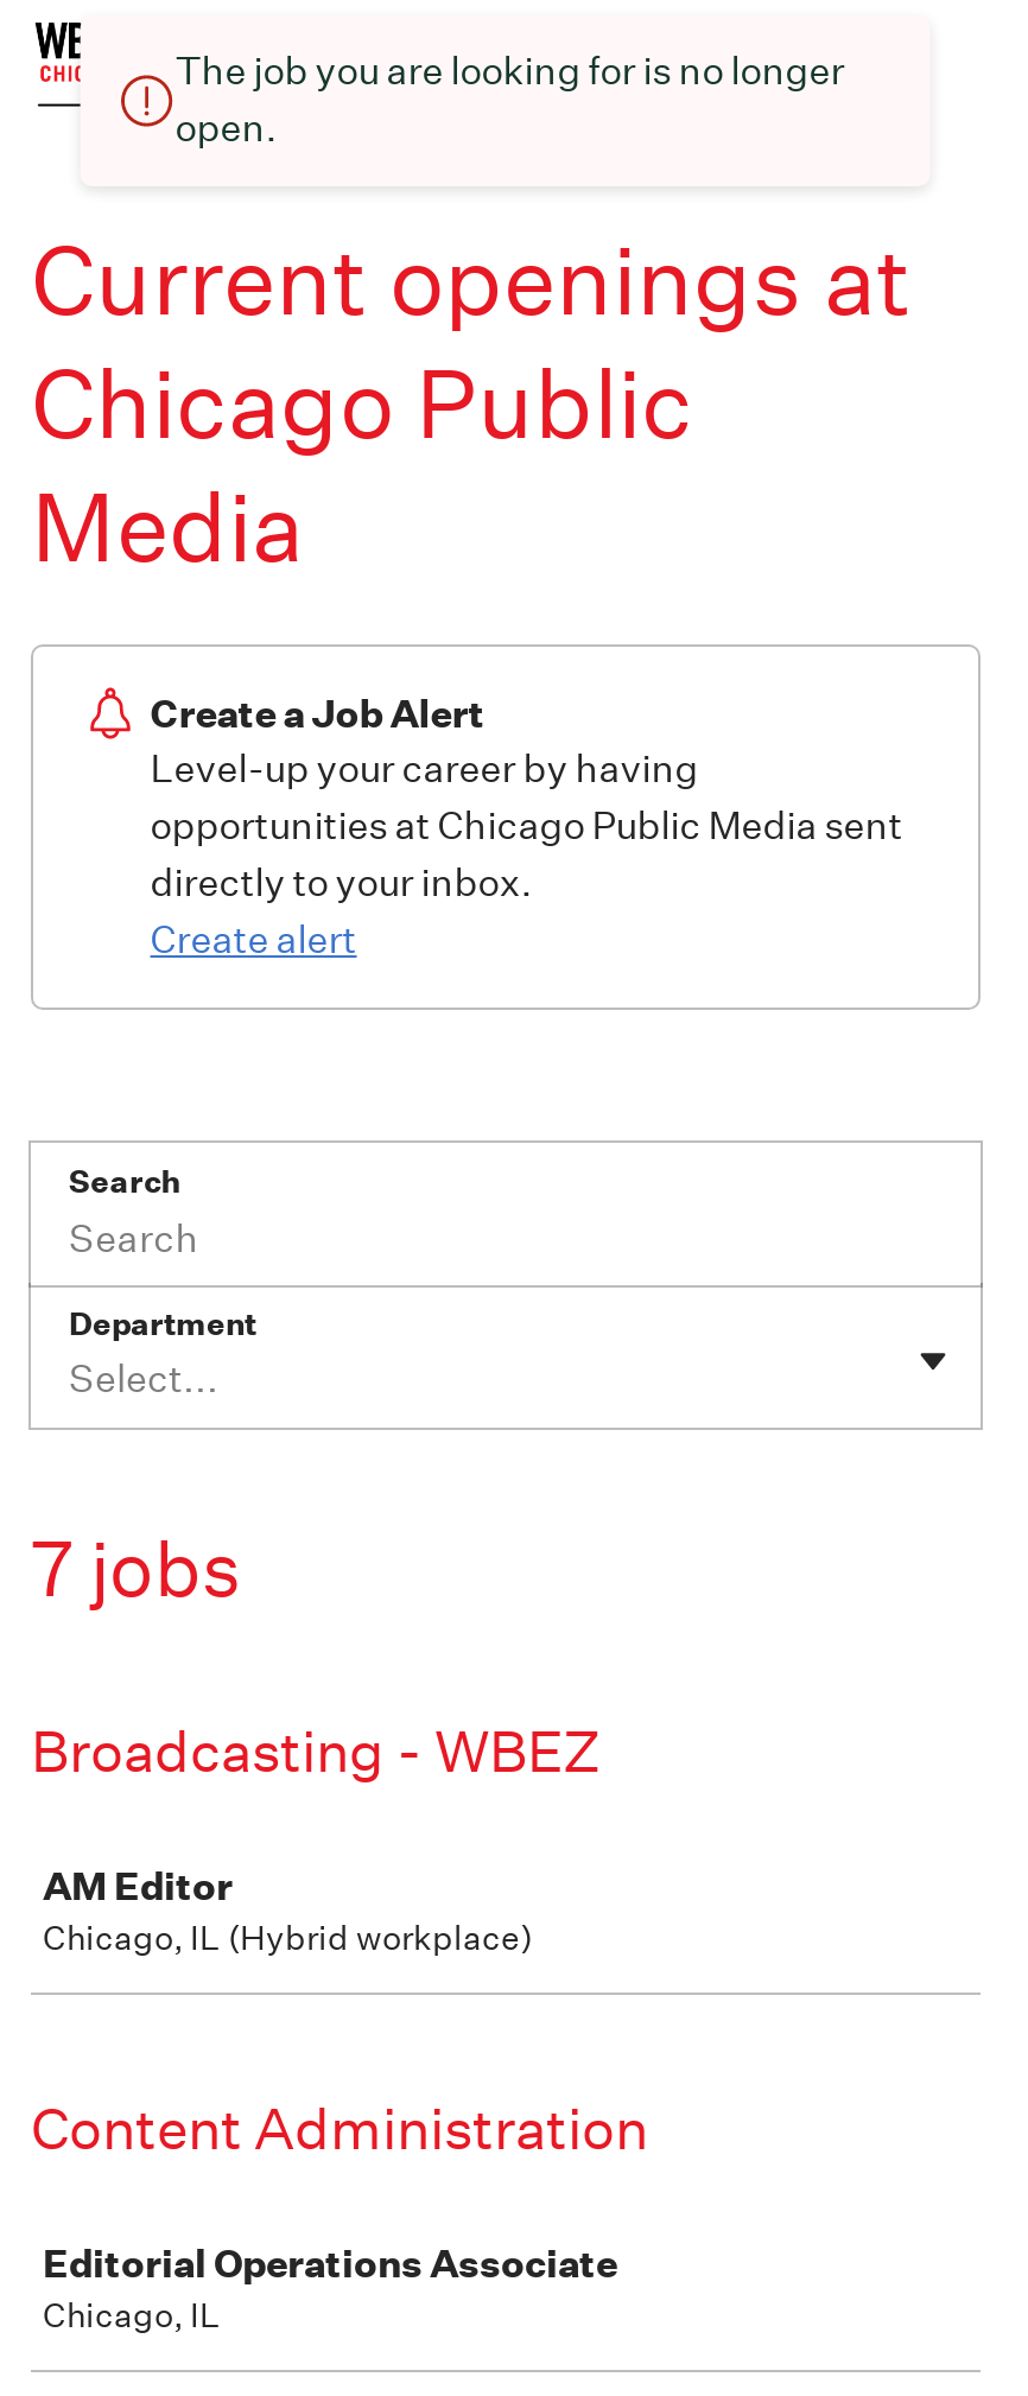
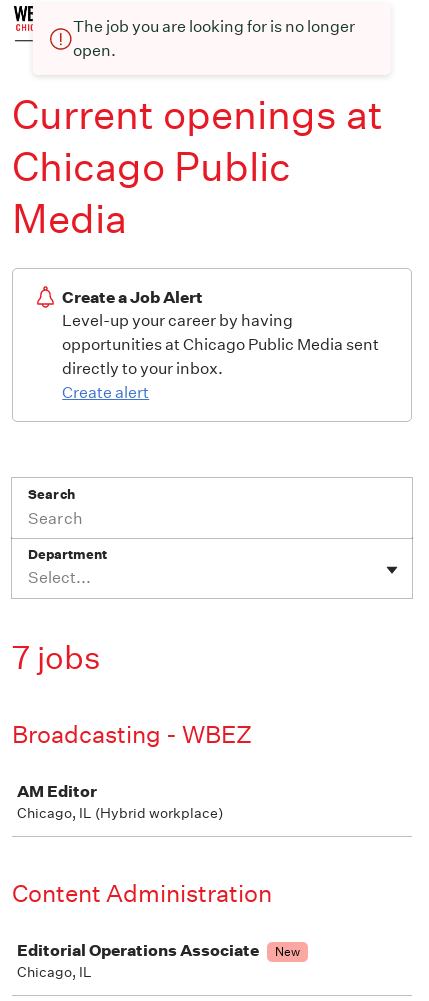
+ New
